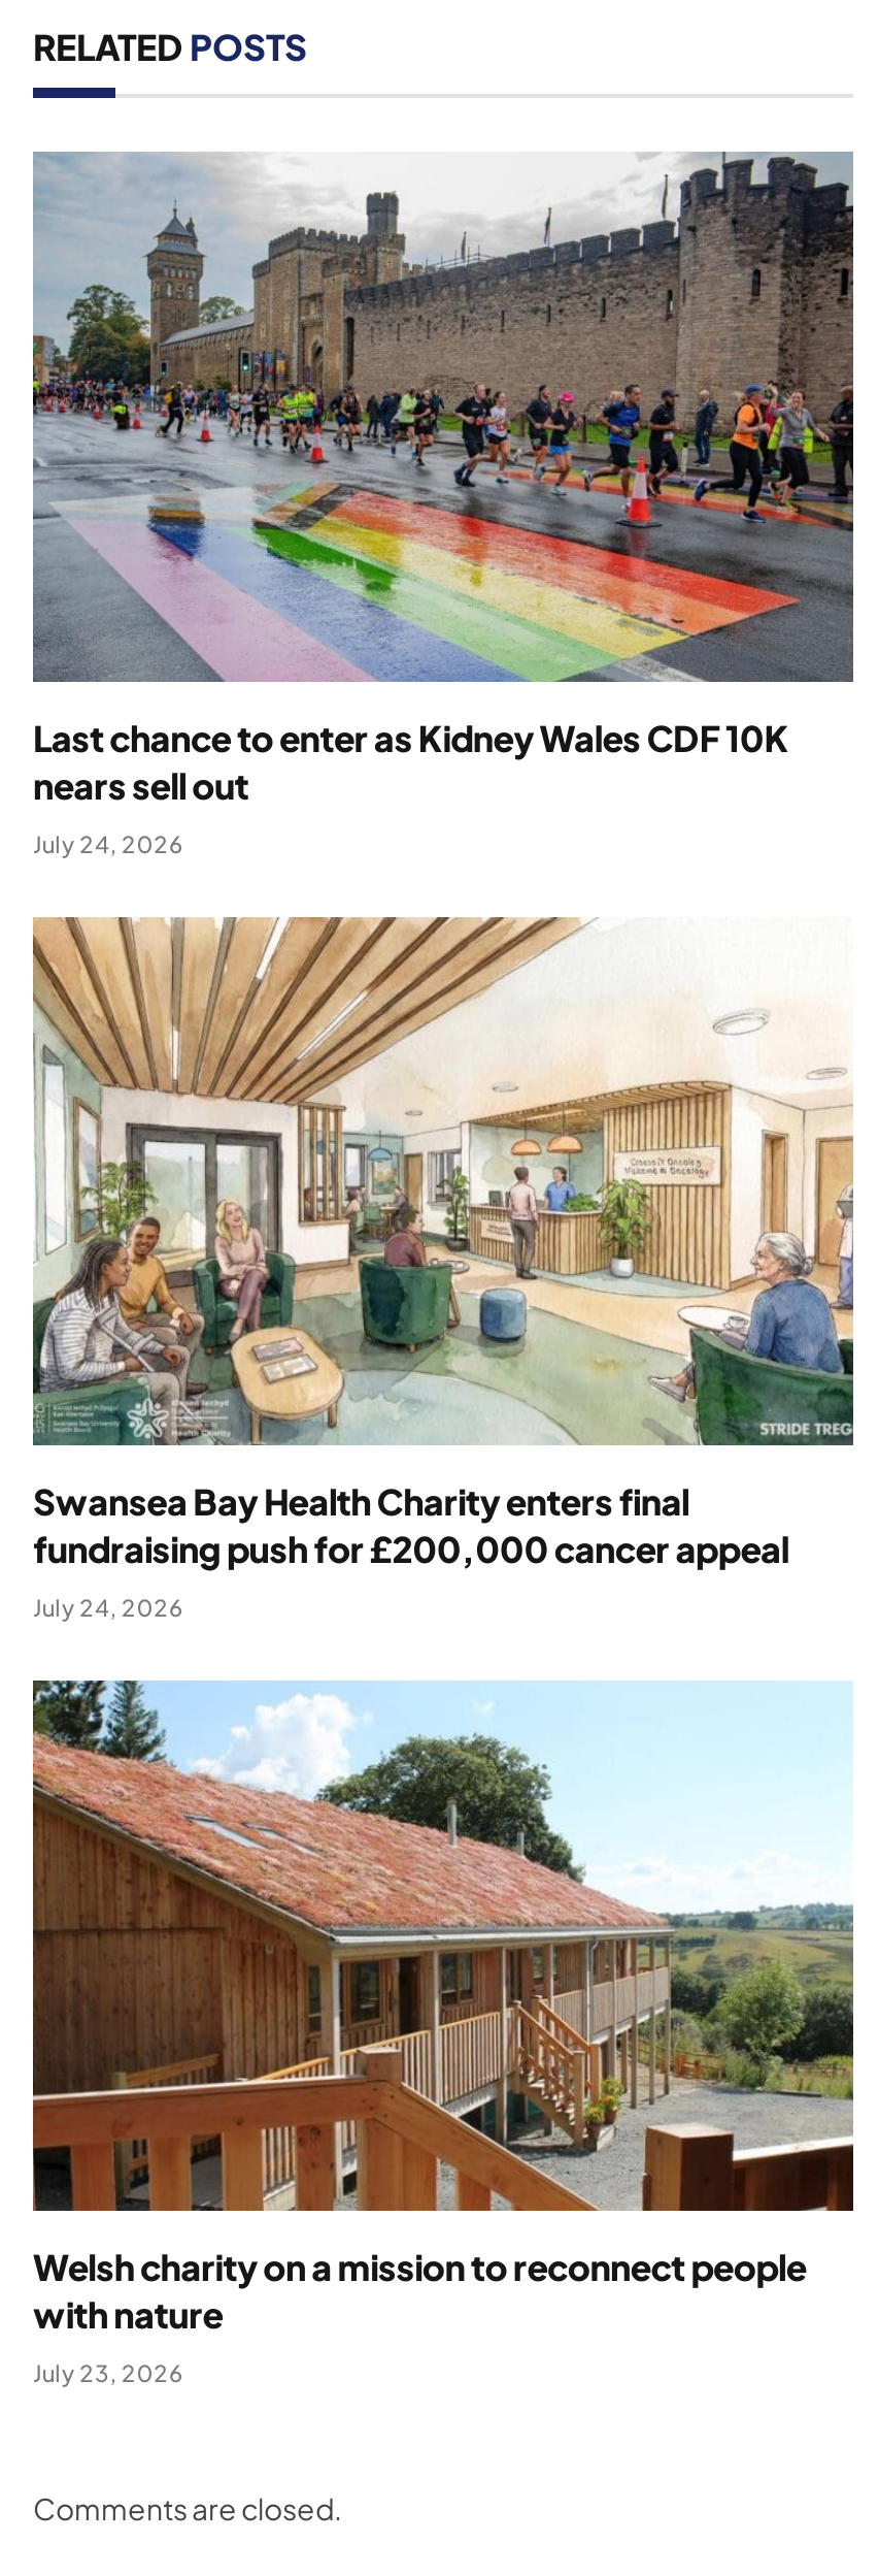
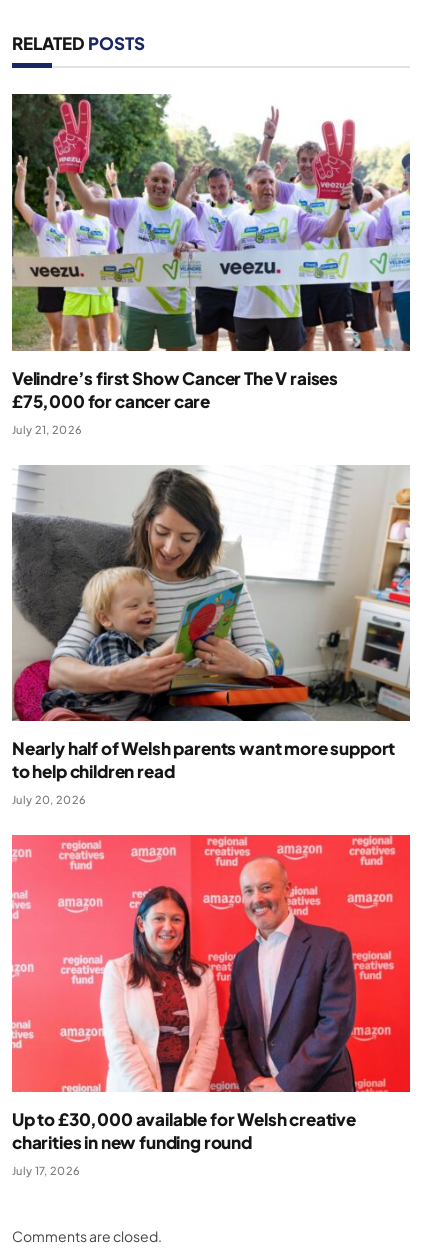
- [image]
- Last chance to enter as Kidney Wales CDF 10K
- nears sell out
+ [image]
+ Velindre’s first Show Cancer The V raises
+ £75,000 for cancer care

- July 24, 2026
+ July 21, 2026

- [image]
- Swansea Bay Health Charity enters final
- fundraising push for £200,000 cancer appeal
+ [image]
+ Nearly half of Welsh parents want more support
+ to help children read

- July 24, 2026
+ July 20, 2026

- [image]
- Welsh charity on a mission to reconnect people
- with nature
+ [image]
+ Up to £30,000 available for Welsh creative
+ charities in new funding round

- July 23, 2026
+ July 17, 2026
